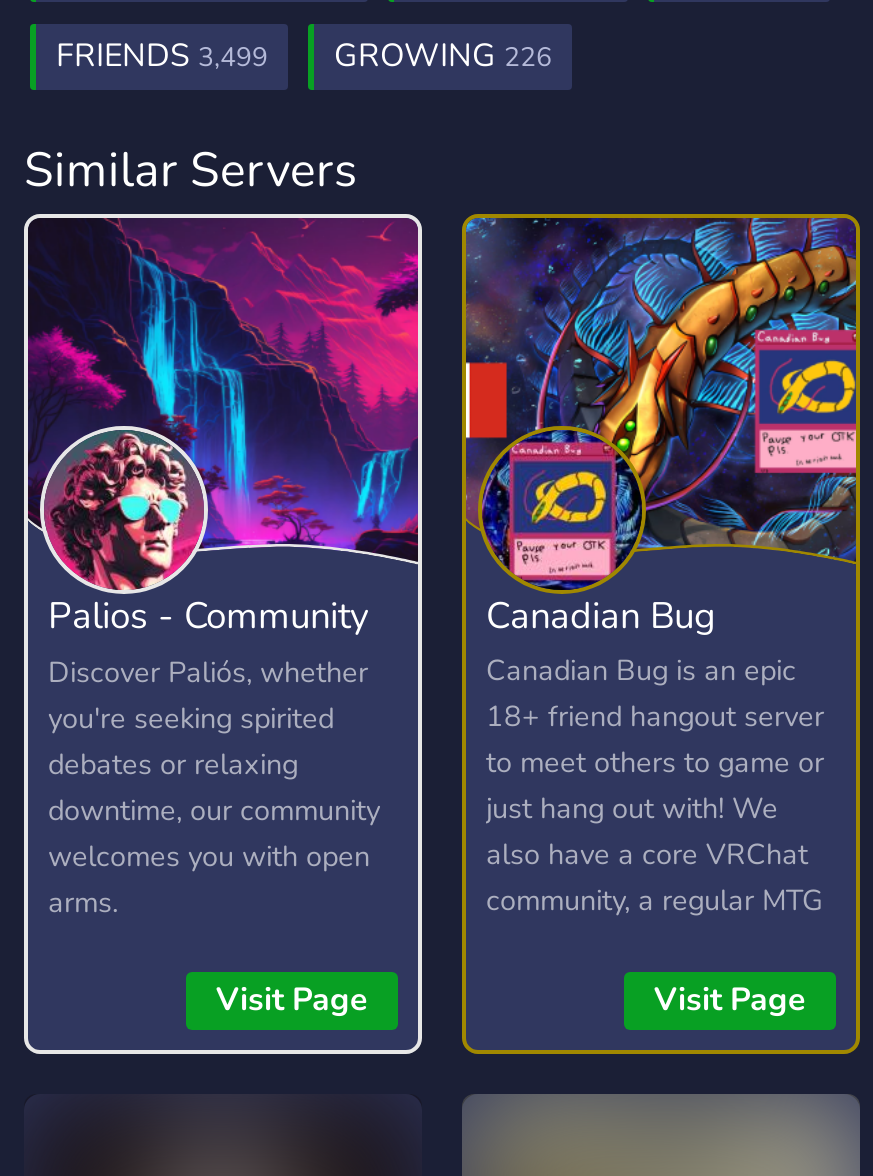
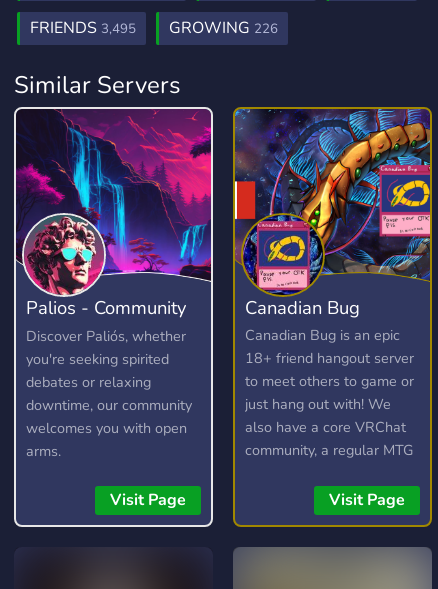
- FRIENDS 3,499 GROWING 226
+ FRIENDS 3,495 GROWING 226
